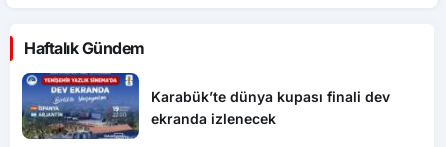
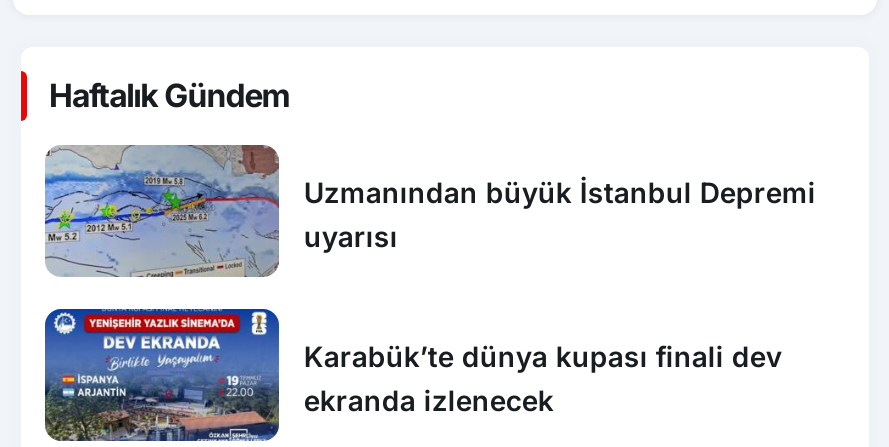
+ [image]
+ Uzmanından büyük İstanbul Depremi
+ uyarısı
